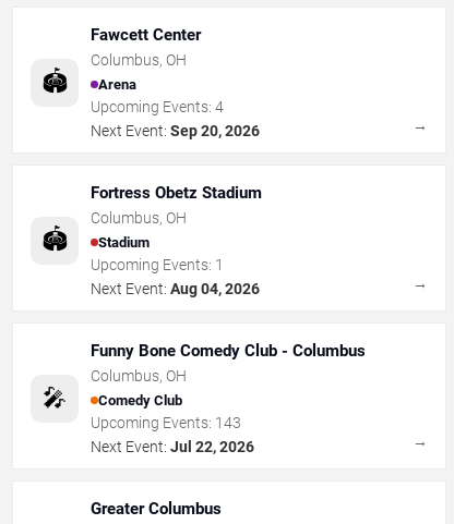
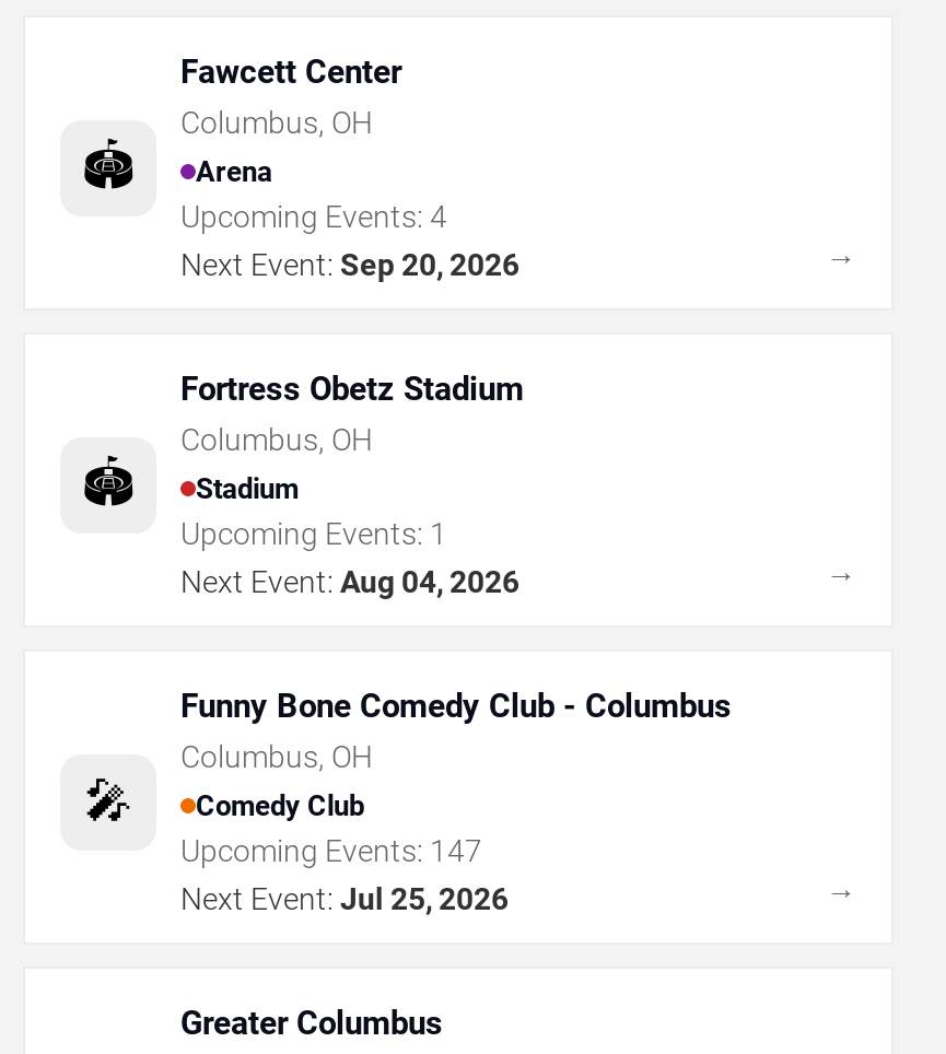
- Upcoming Events: 143
+ Upcoming Events: 147

- Next Event: Jul 22, 2026
+ Next Event: Jul 25, 2026
